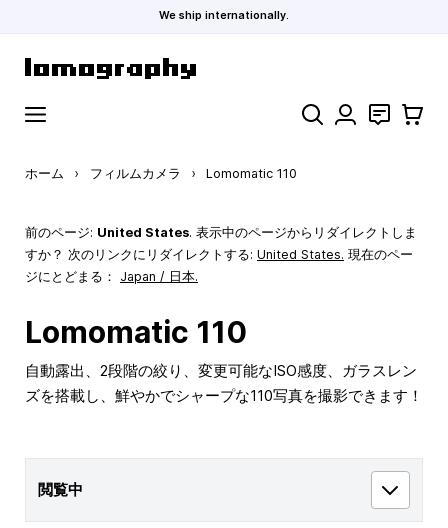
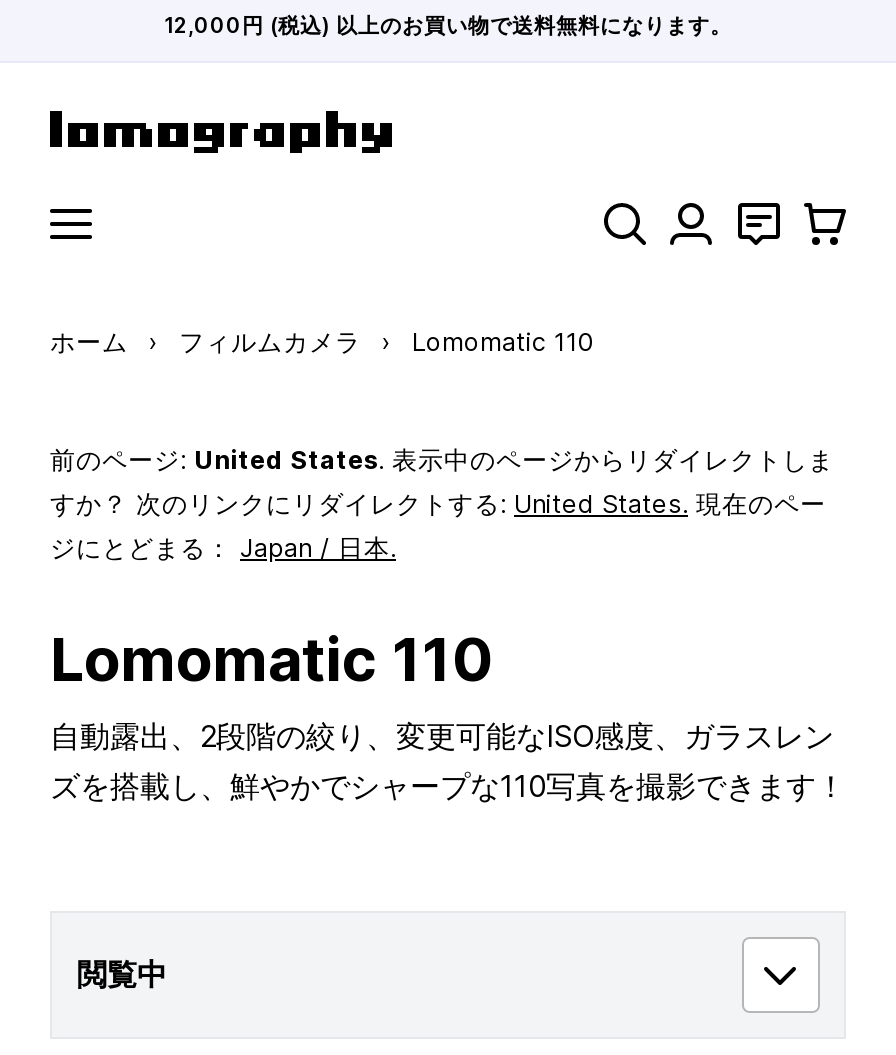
- We ship internationally.
+ 12,000円 (税込) 以上のお買い物で送料無料になります。
